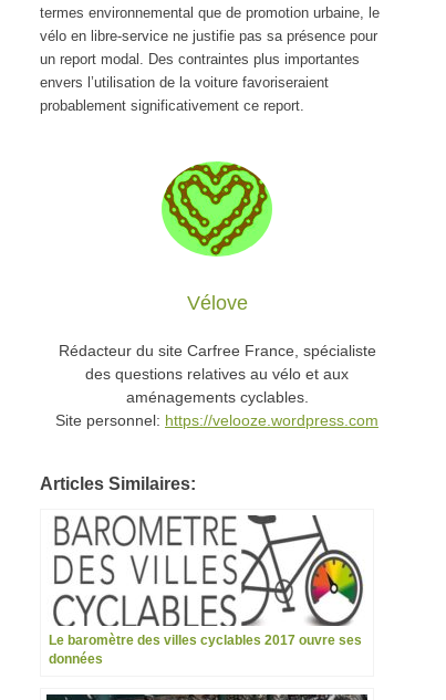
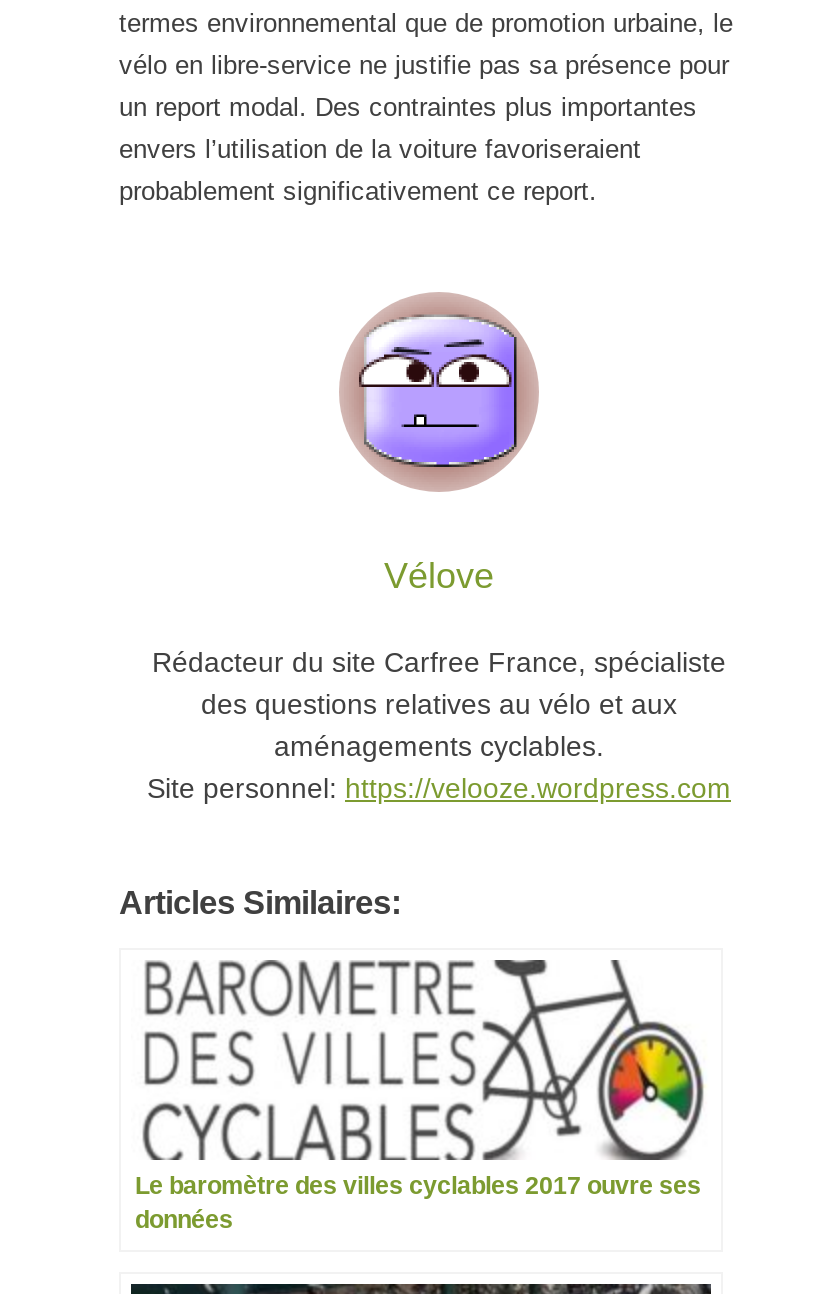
- [image]
+ [image]
